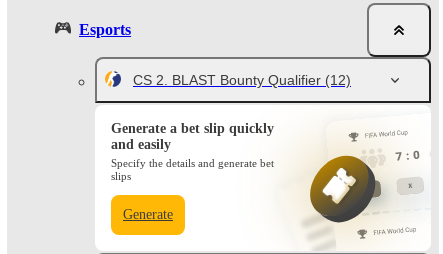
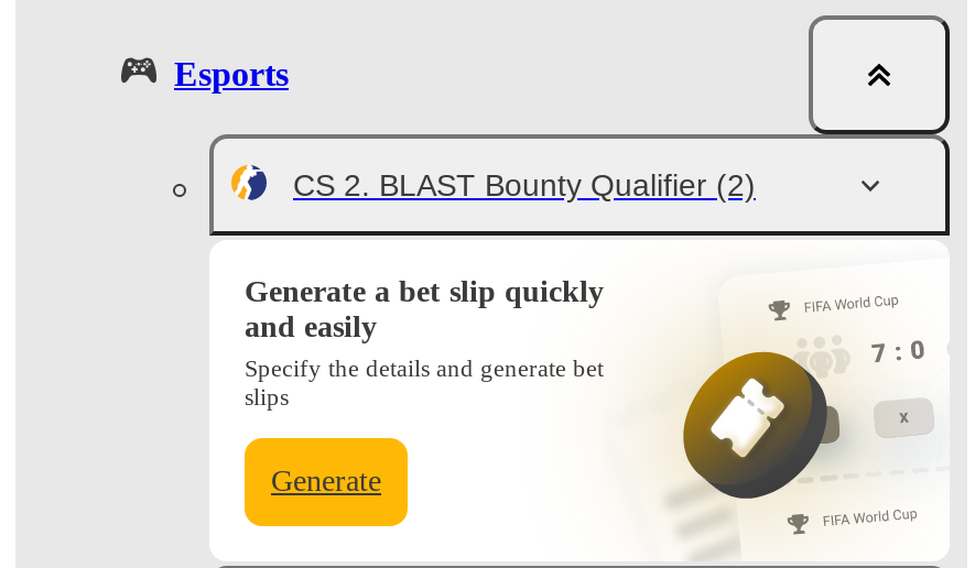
- CS 2. BLAST Bounty Qualifier (12)
+ CS 2. BLAST Bounty Qualifier (2)
